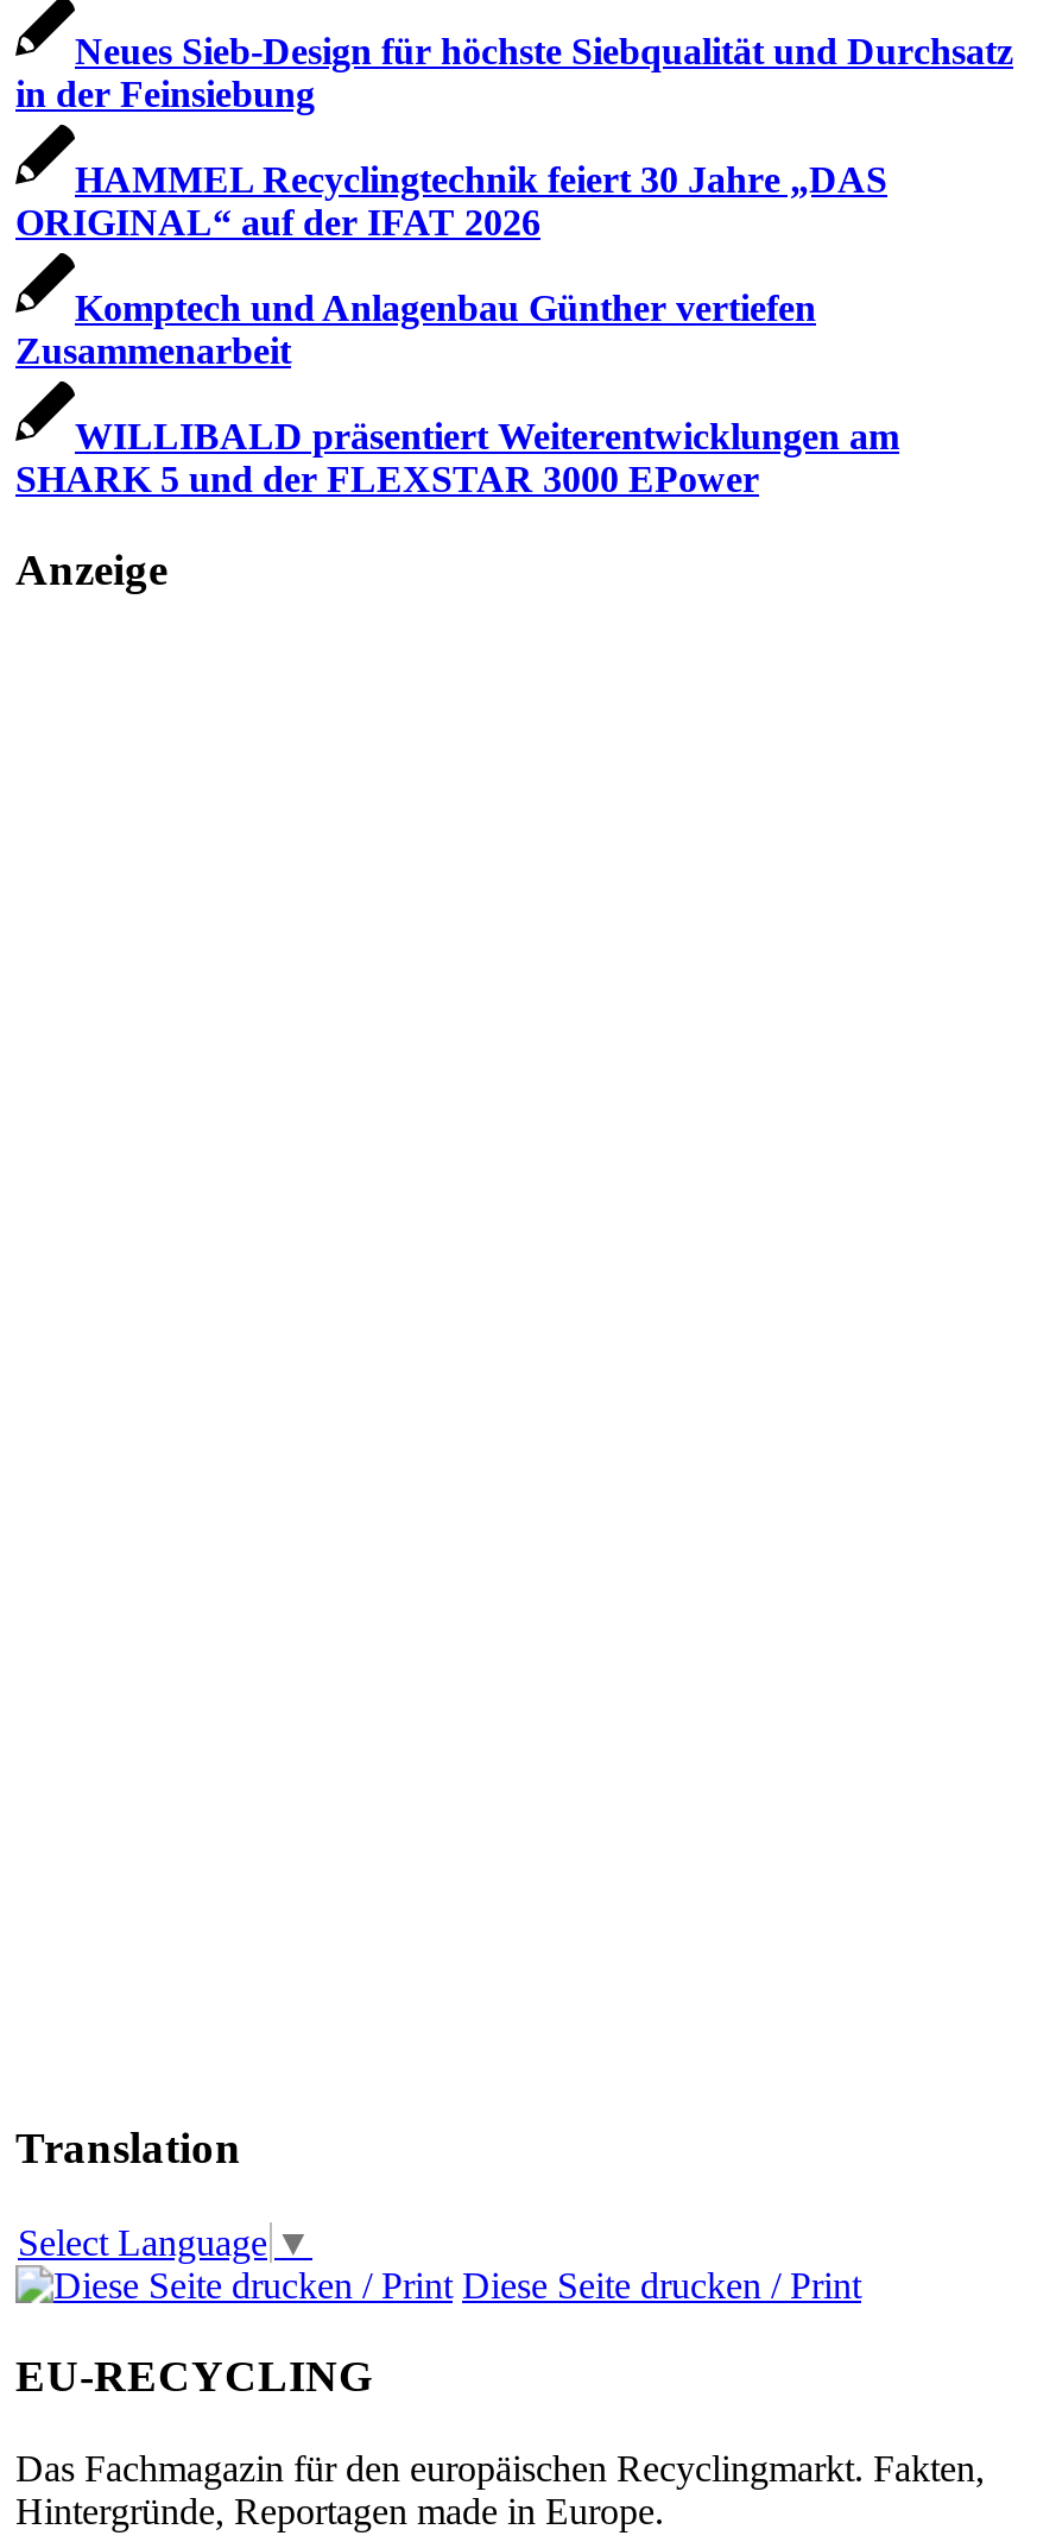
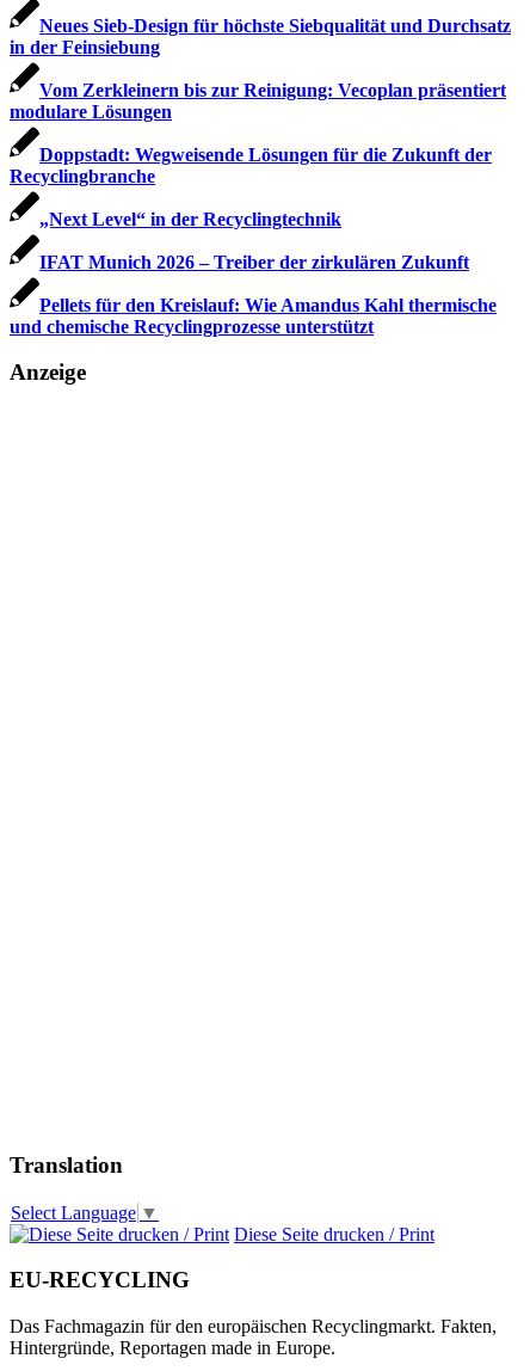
- HAMMEL Recyclingtechnik feiert 30 Jahre „DAS
- ORIGINAL“ auf der IFAT 2026
- Komptech und Anlagenbau Günther vertiefen
- Zusammenarbeit
- WILLIBALD präsentiert Weiterentwicklungen am
- SHARK 5 und der FLEXSTAR 3000 EPower
+ Vom Zerkleinern bis zur Reinigung: Vecoplan präsentiert
+ modulare Lösungen
+ Doppstadt: Wegweisende Lösungen für die Zukunft der
+ Recyclingbranche
+ „Next Level“ in der Recyclingtechnik
+ IFAT Munich 2026 – Treiber der zirkulären Zukunft
+ Pellets für den Kreislauf: Wie Amandus Kahl thermische
+ und chemische Recyclingprozesse unterstützt
